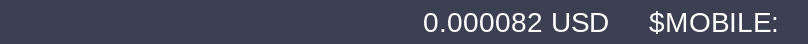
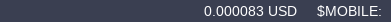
- 0.000082 USD $MOBILE:
+ 0.000083 USD $MOBILE:
